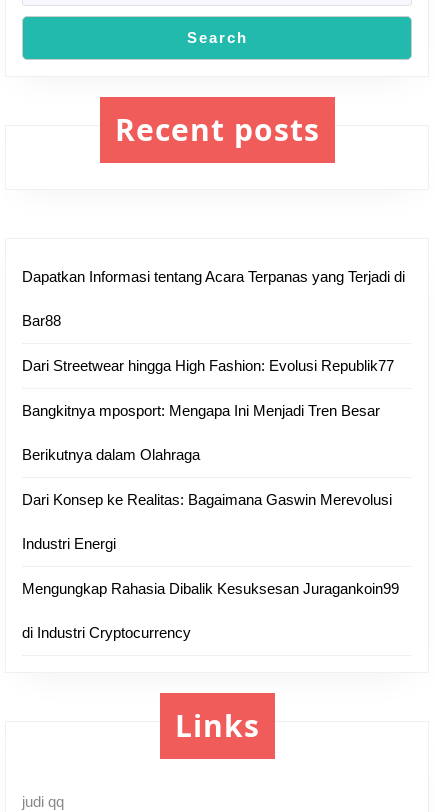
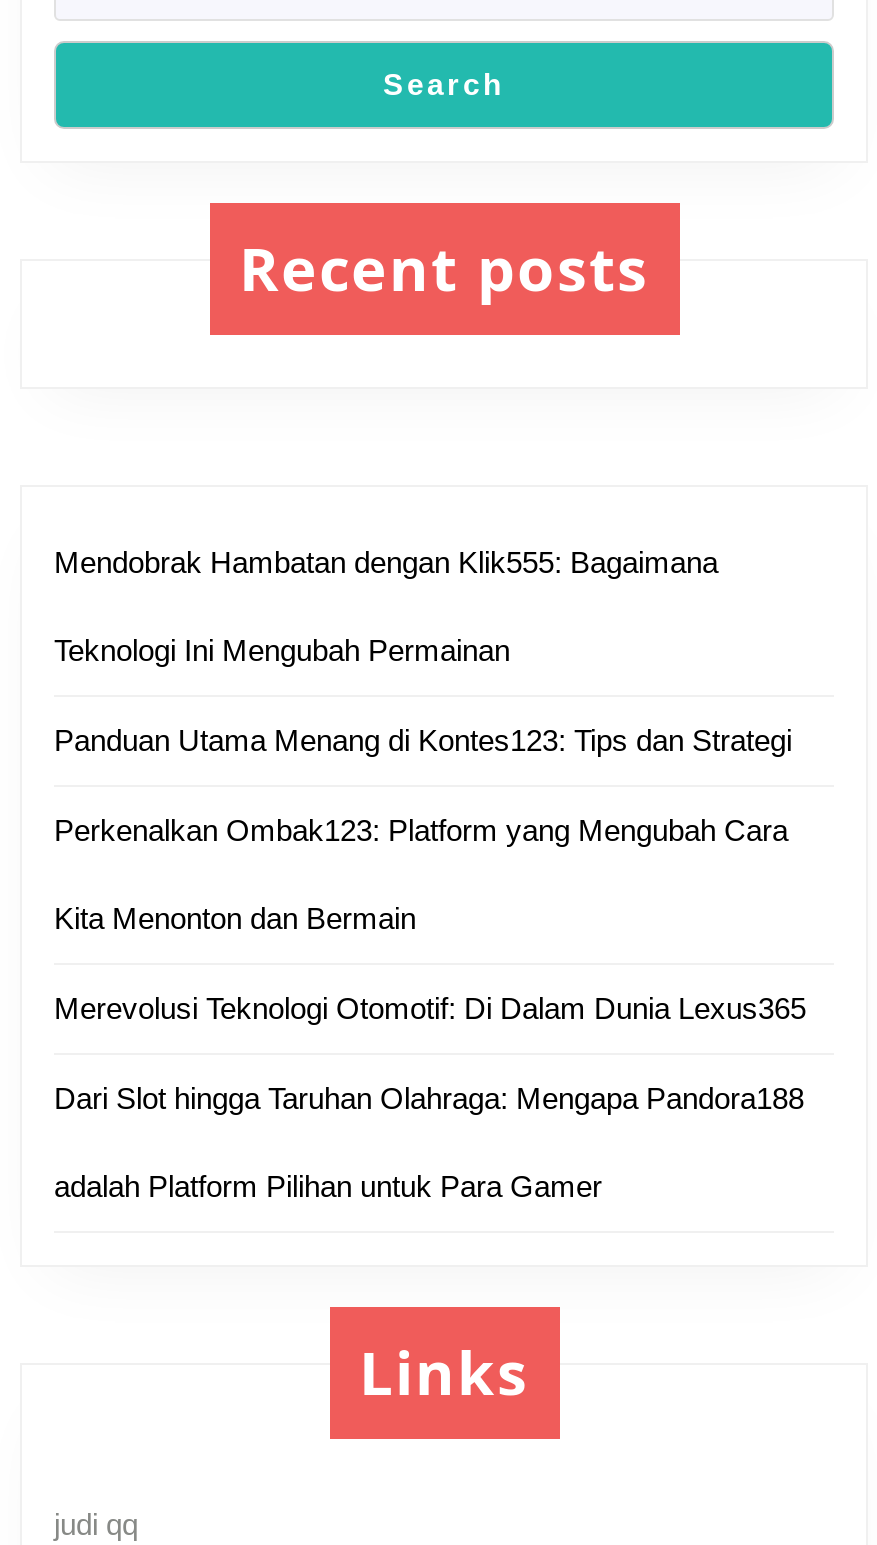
- Dapatkan Informasi tentang Acara Terpanas yang Terjadi di
- Bar88
- Dari Streetwear hingga High Fashion: Evolusi Republik77
- Bangkitnya mposport: Mengapa Ini Menjadi Tren Besar
- Berikutnya dalam Olahraga
- Dari Konsep ke Realitas: Bagaimana Gaswin Merevolusi
- Industri Energi
- Mengungkap Rahasia Dibalik Kesuksesan Juragankoin99
- di Industri Cryptocurrency
+ Mendobrak Hambatan dengan Klik555: Bagaimana
+ Teknologi Ini Mengubah Permainan
+ Panduan Utama Menang di Kontes123: Tips dan Strategi
+ Perkenalkan Ombak123: Platform yang Mengubah Cara
+ Kita Menonton dan Bermain
+ Merevolusi Teknologi Otomotif: Di Dalam Dunia Lexus365
+ Dari Slot hingga Taruhan Olahraga: Mengapa Pandora188
+ adalah Platform Pilihan untuk Para Gamer
